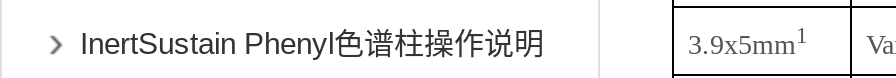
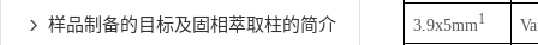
- InertSustain Phenyl色谱柱操作说明
+ 样品制备的目标及固相萃取柱的简介
